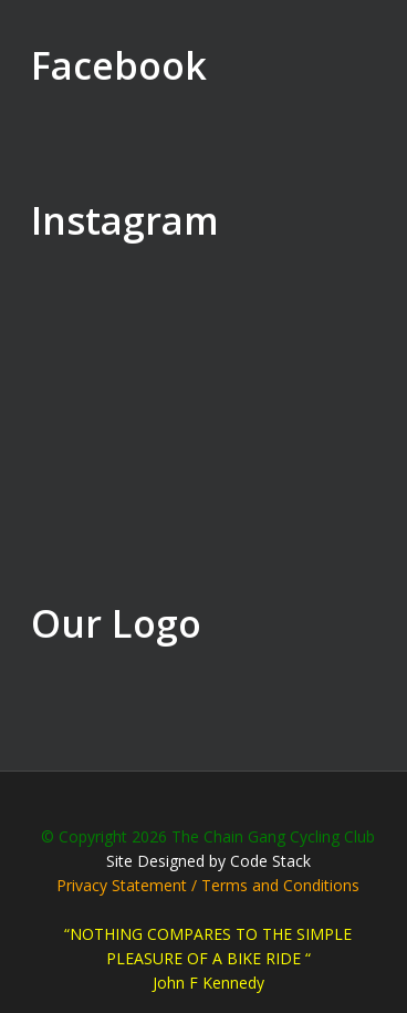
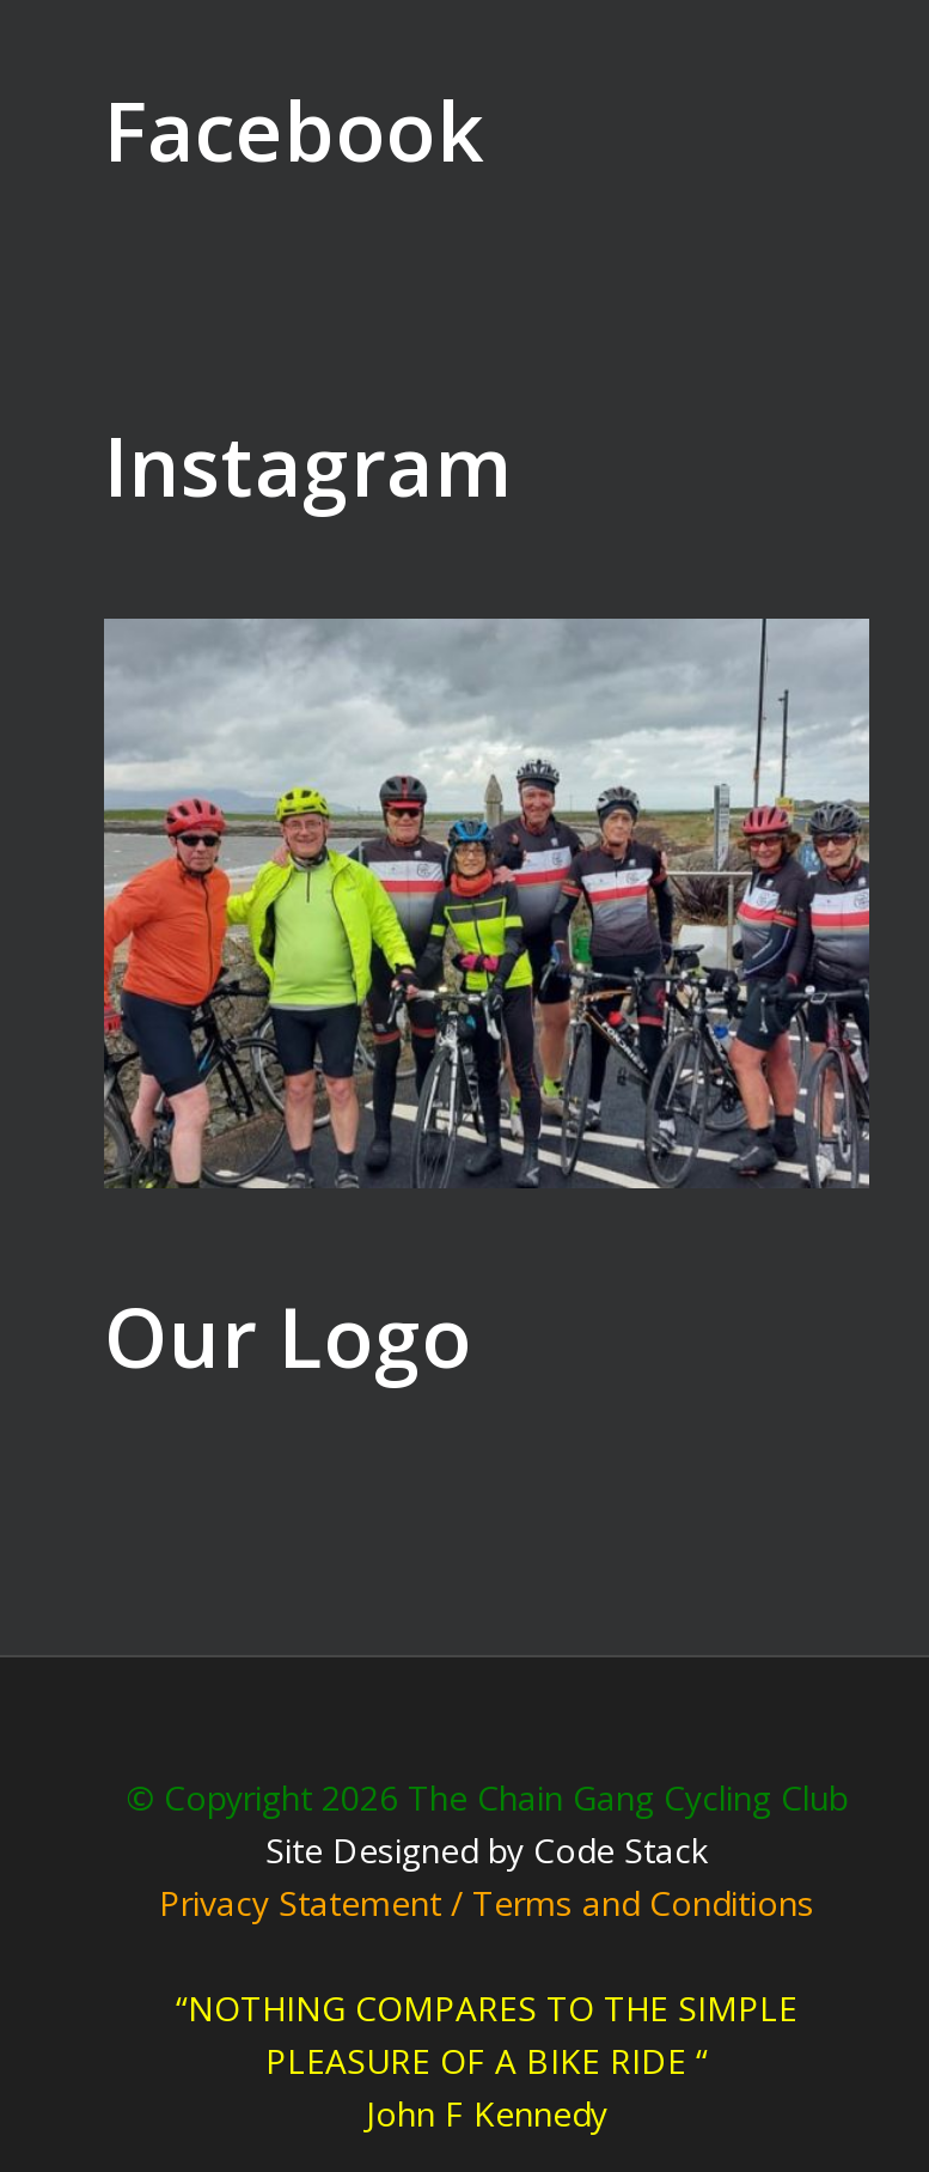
+ [image]
